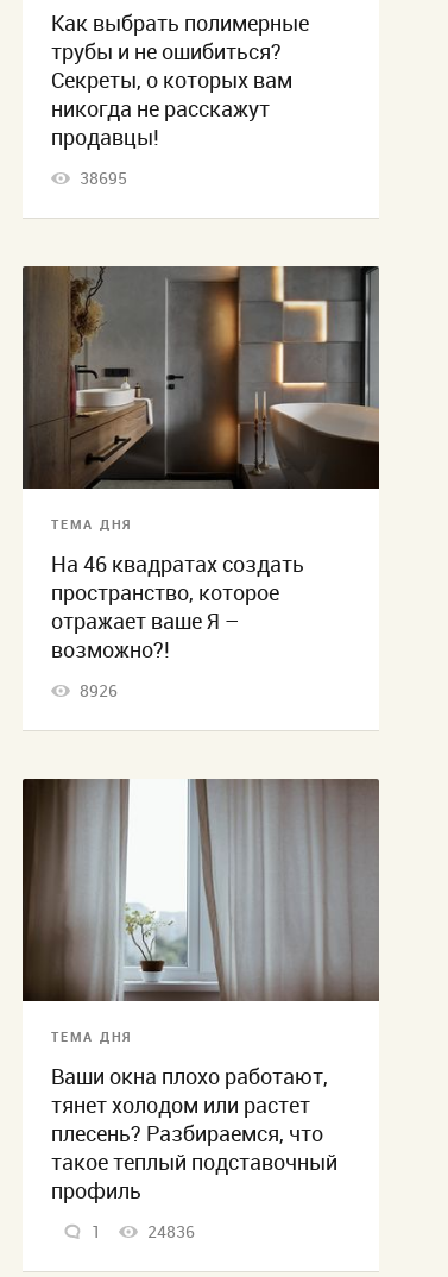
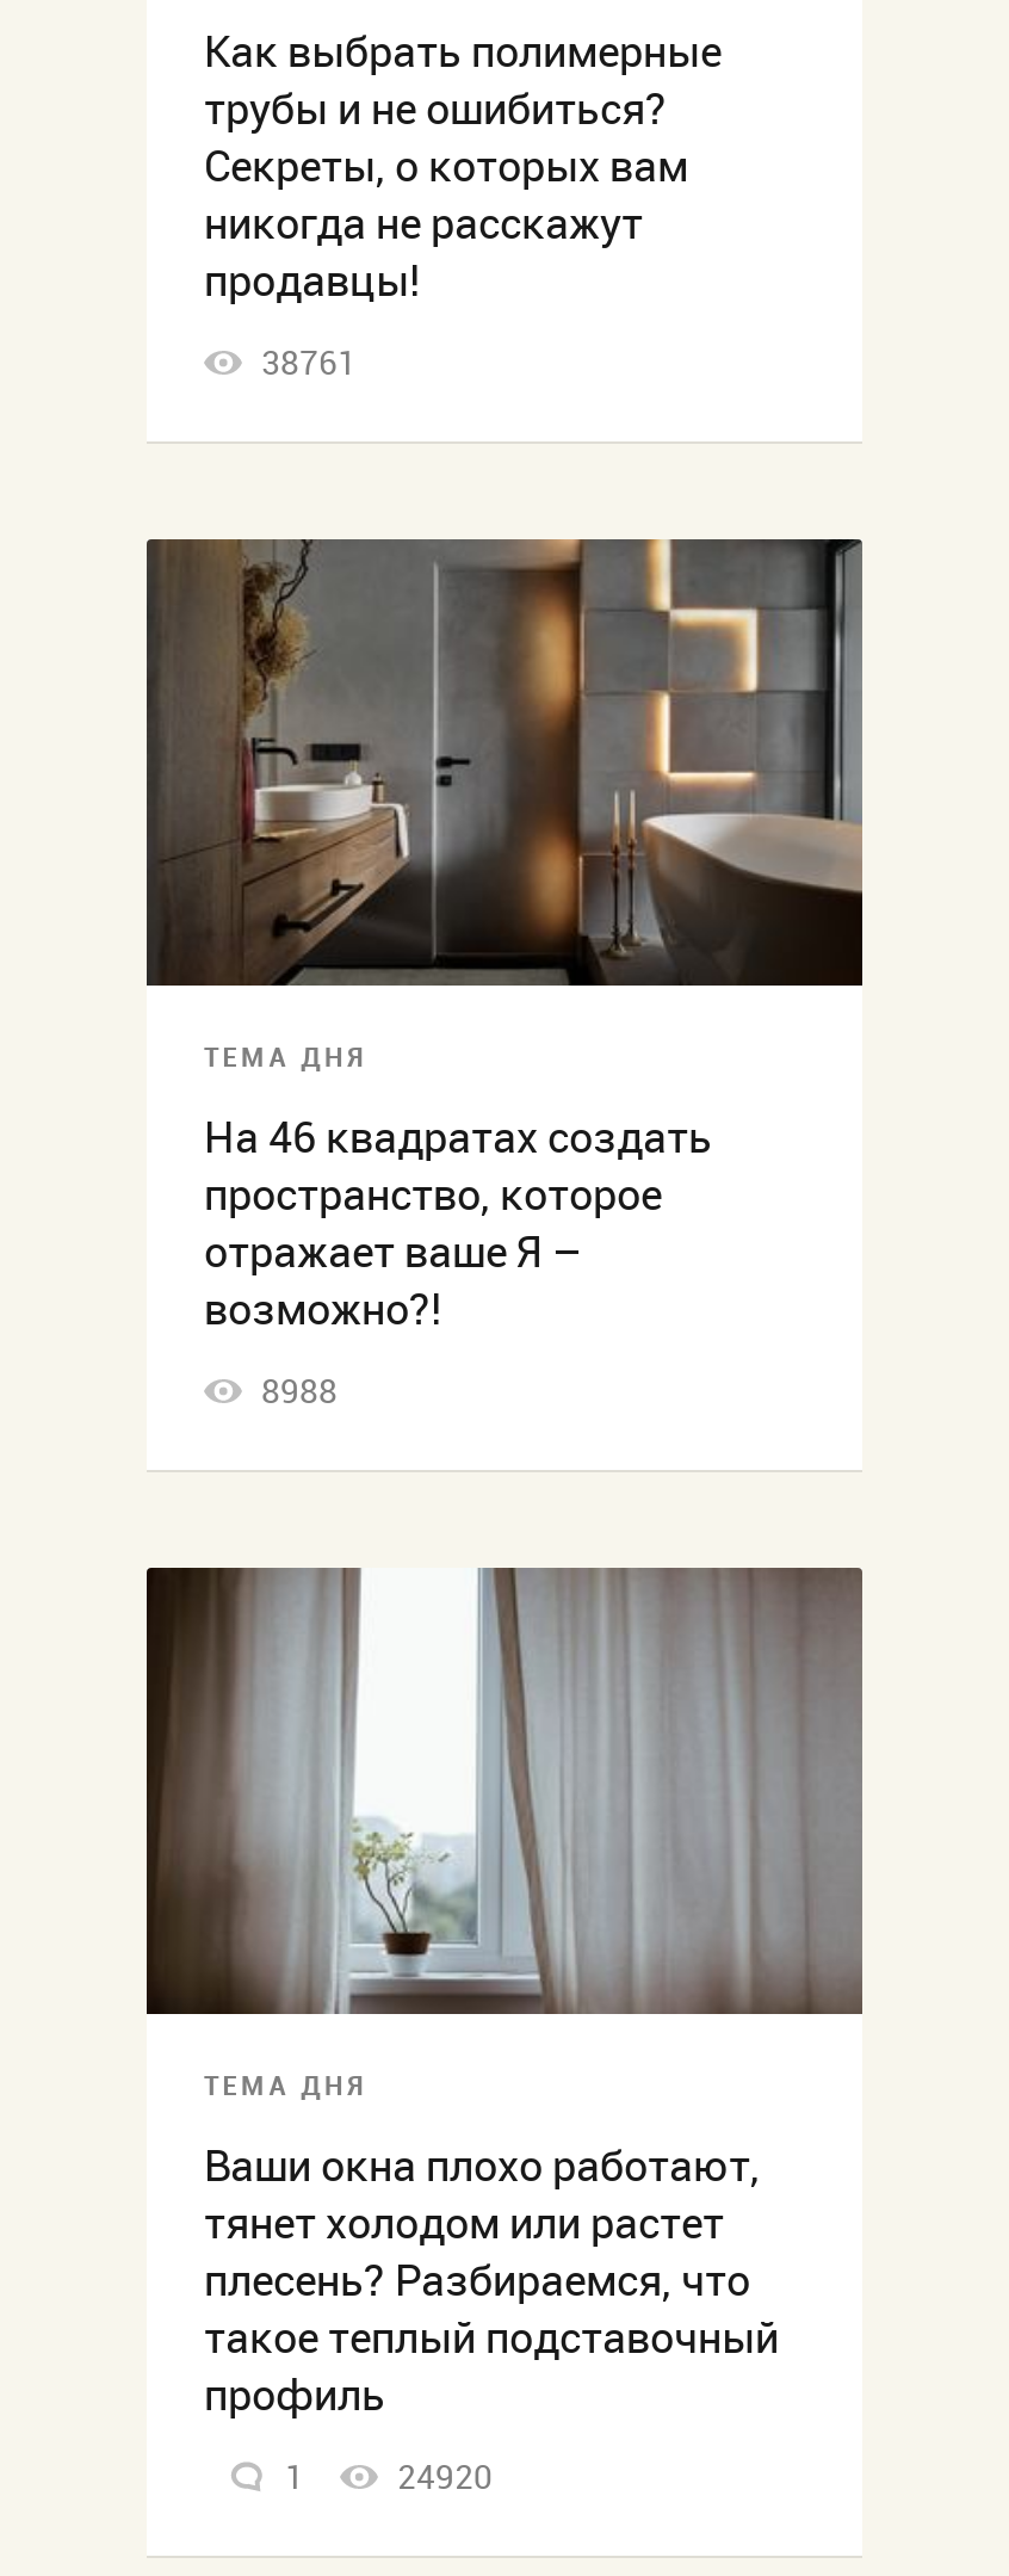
- 38695
+ 38761

- 8926
+ 8988

- 24836
+ 24920
